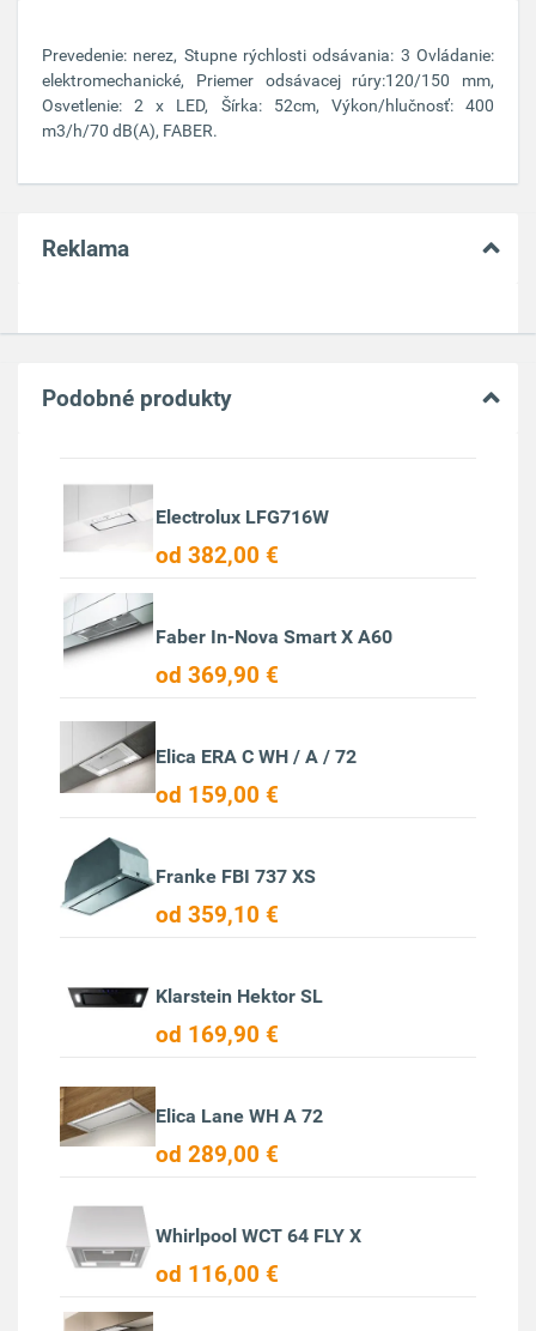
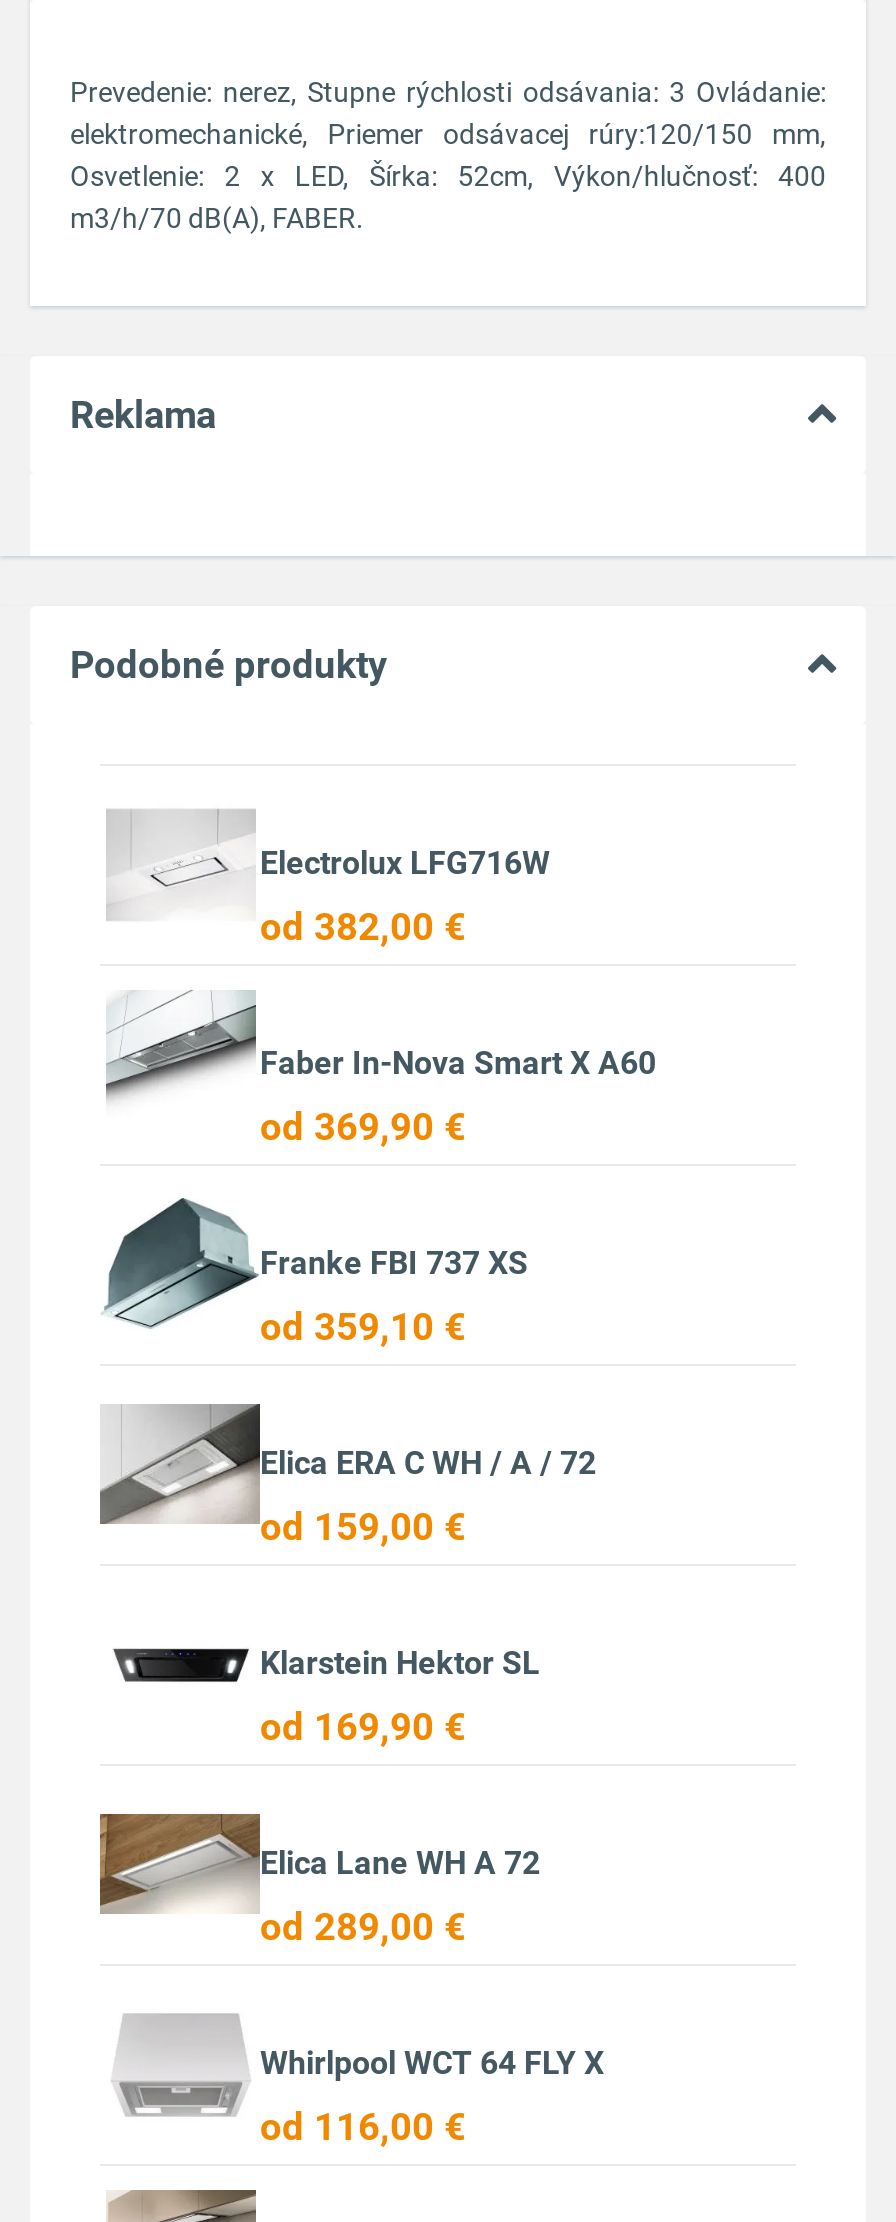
moved down: [image] | Elica ERA C WH / A / 72 | od 159,00 €

moved up: [image] | Franke FBI 737 XS | od 359,10 €
